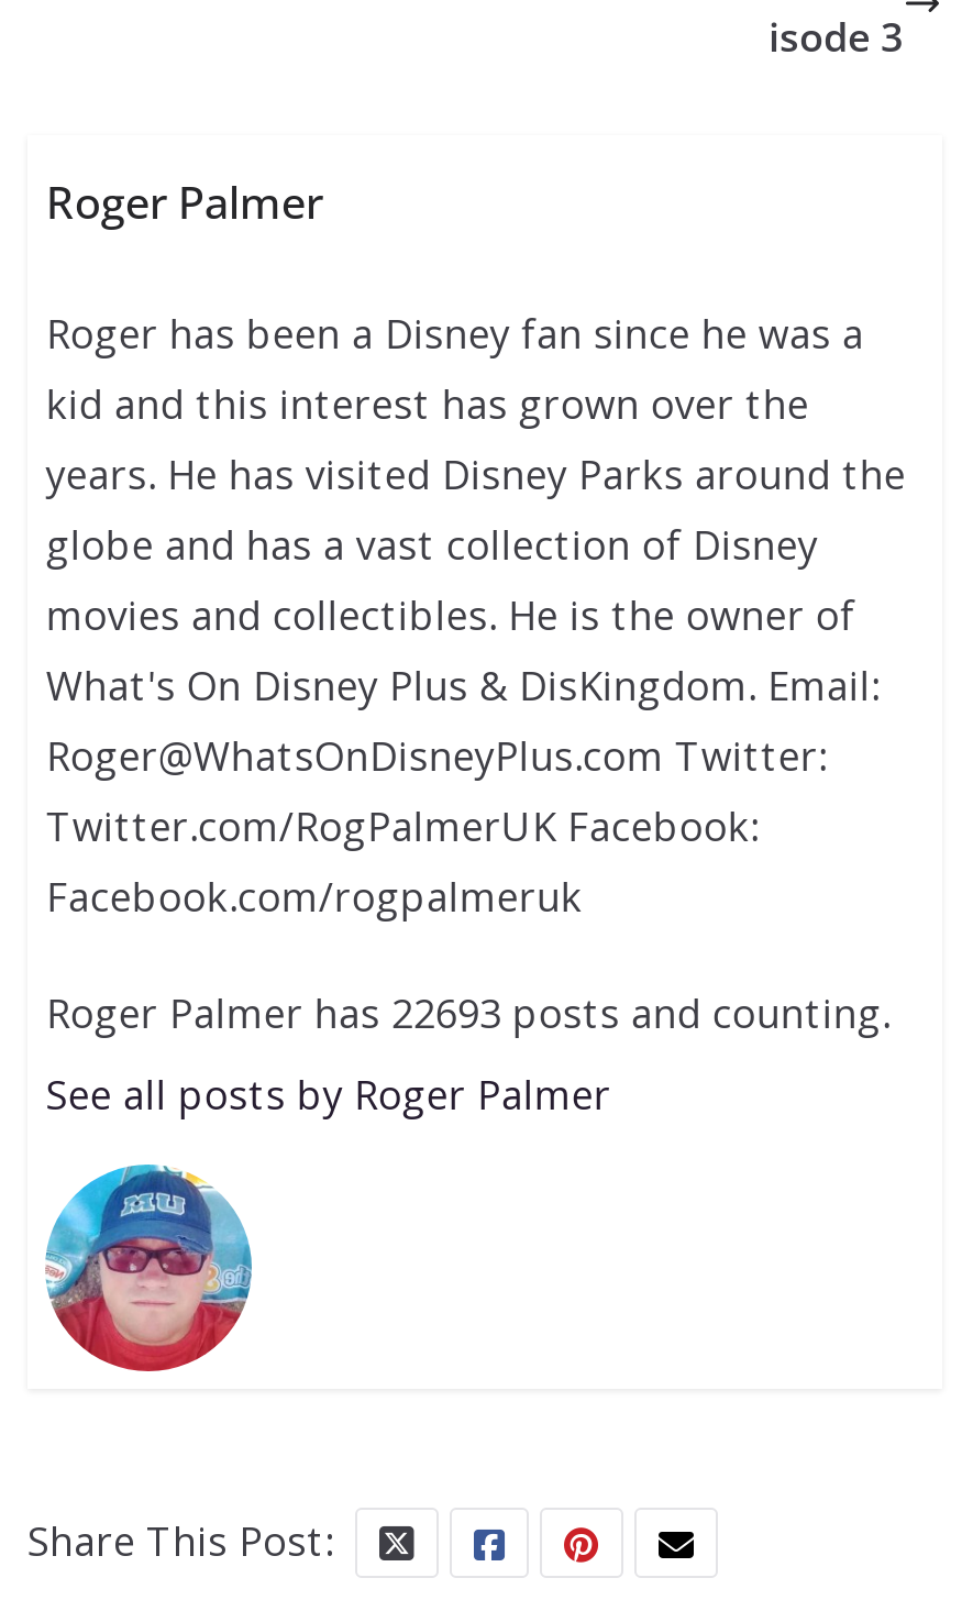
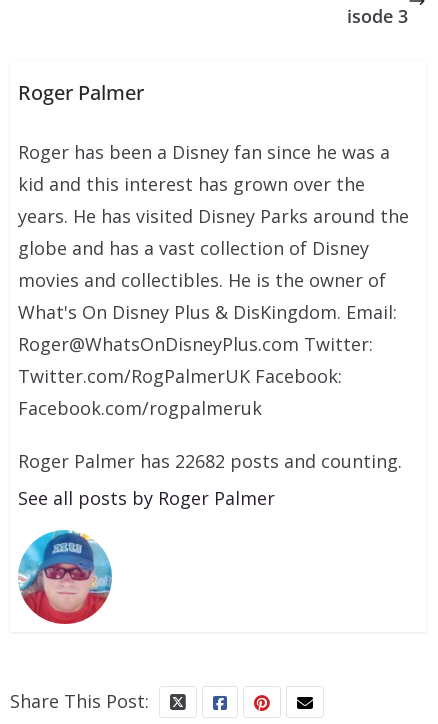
- Roger Palmer has 22693 posts and counting.
+ Roger Palmer has 22682 posts and counting.
